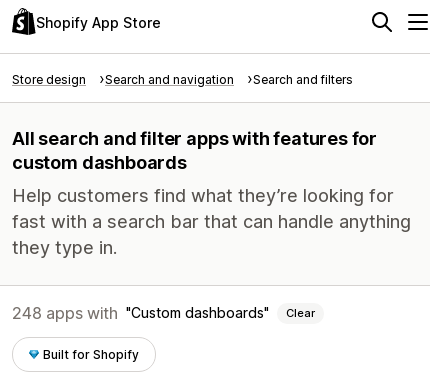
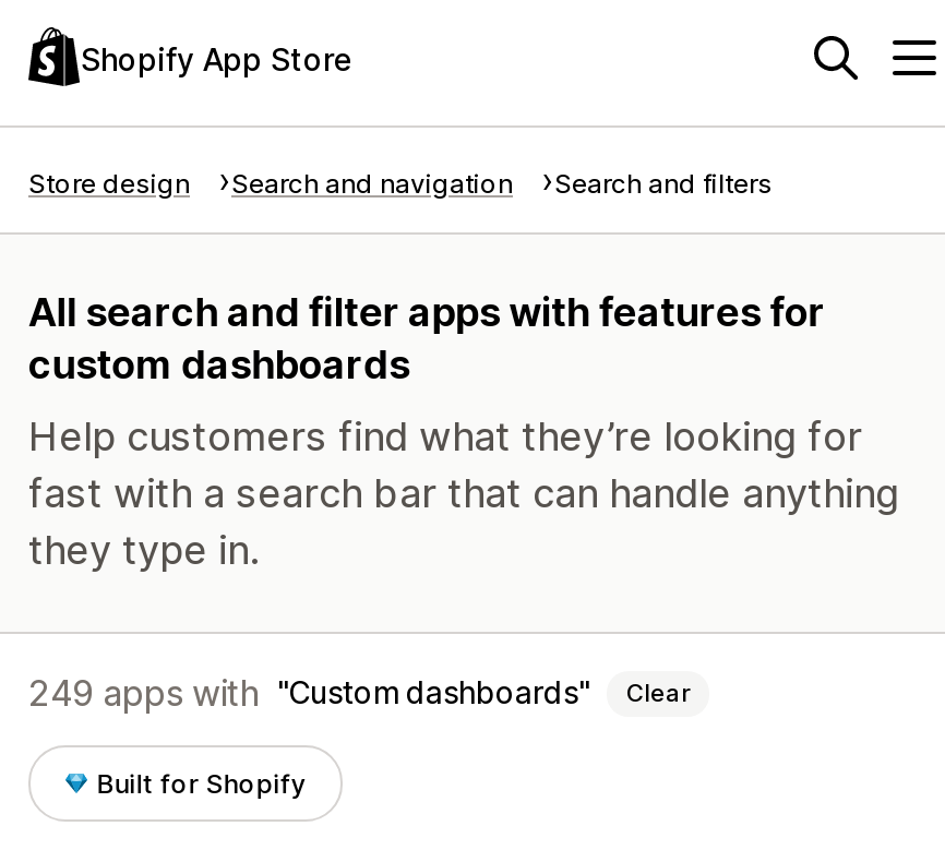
- 248 apps with Custom dashboards Clear
+ 249 apps with Custom dashboards Clear
